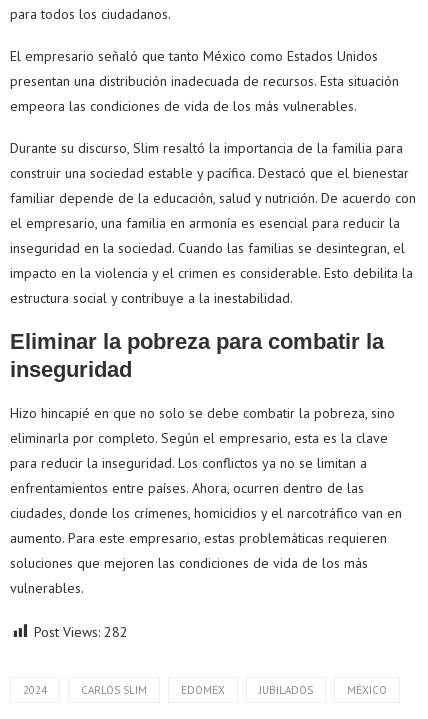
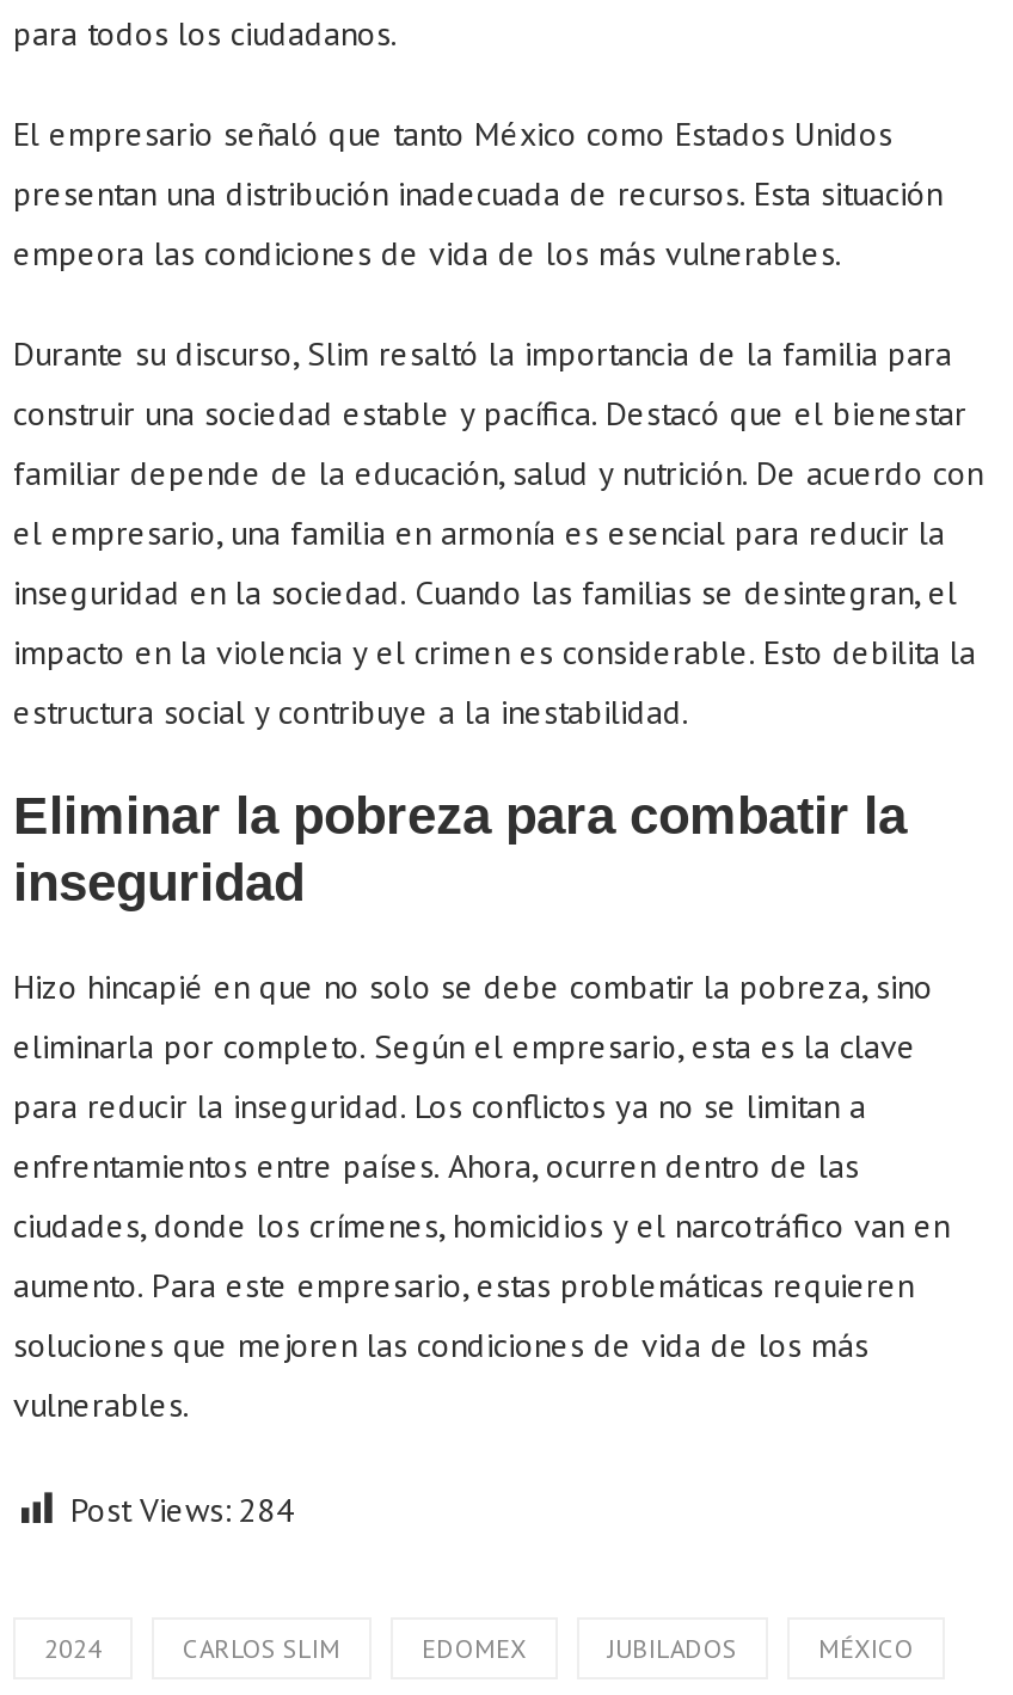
- Post Views: 282
+ Post Views: 284
